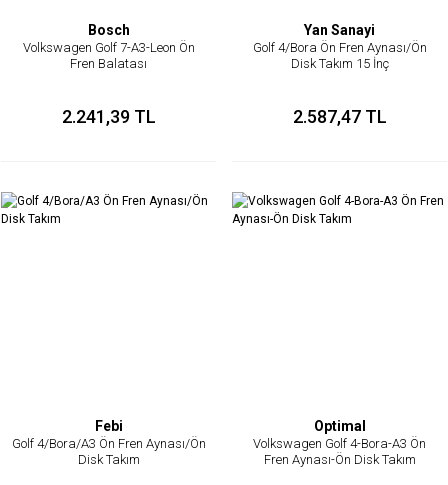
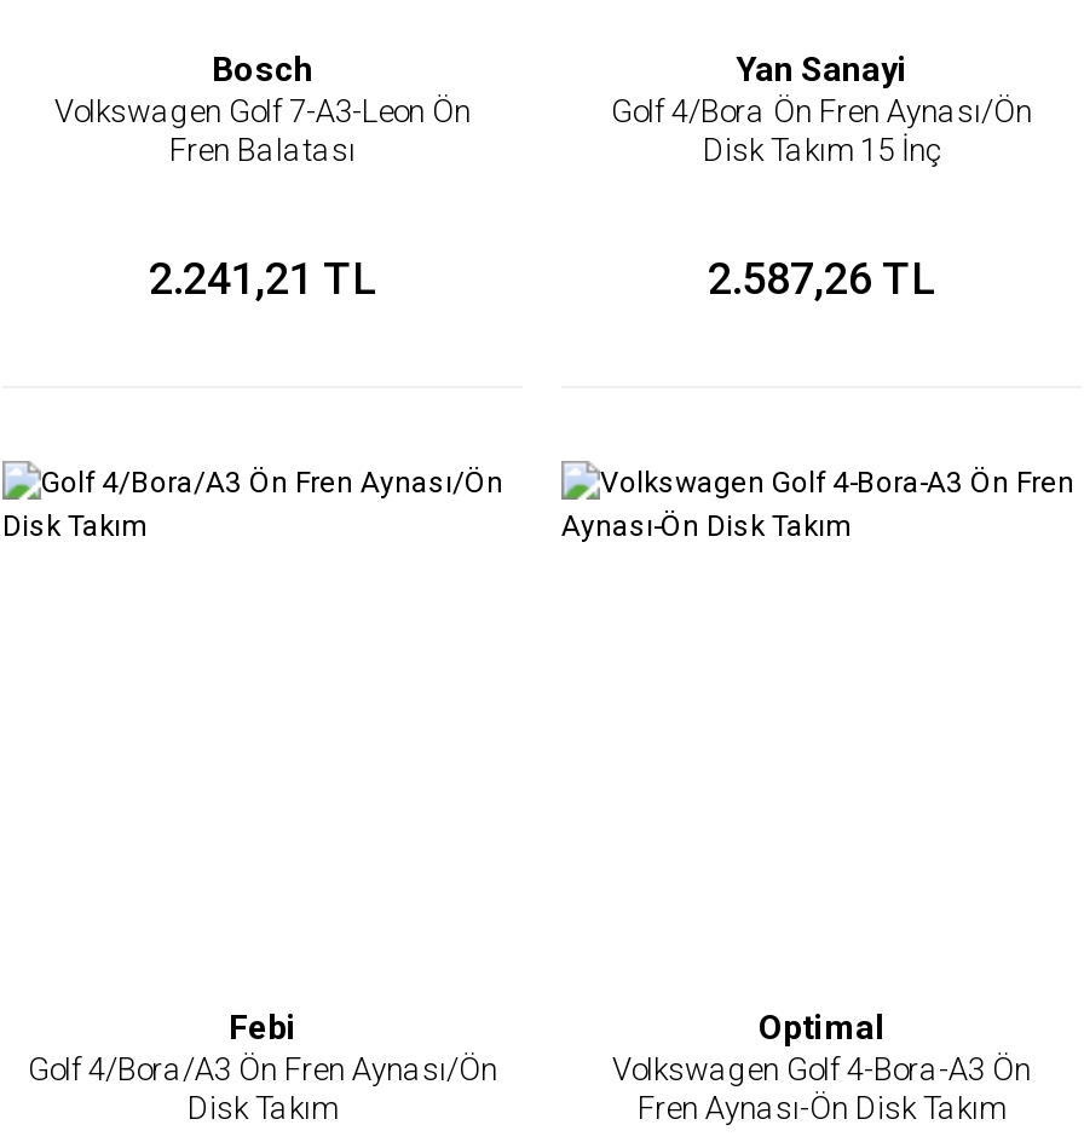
- 2.241,39 TL
+ 2.241,21 TL

- 2.587,47 TL
+ 2.587,26 TL
